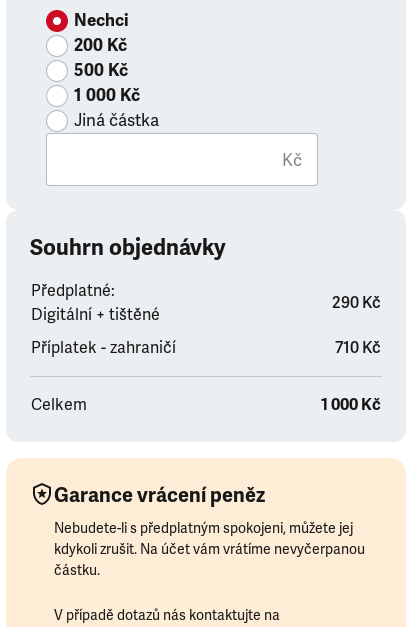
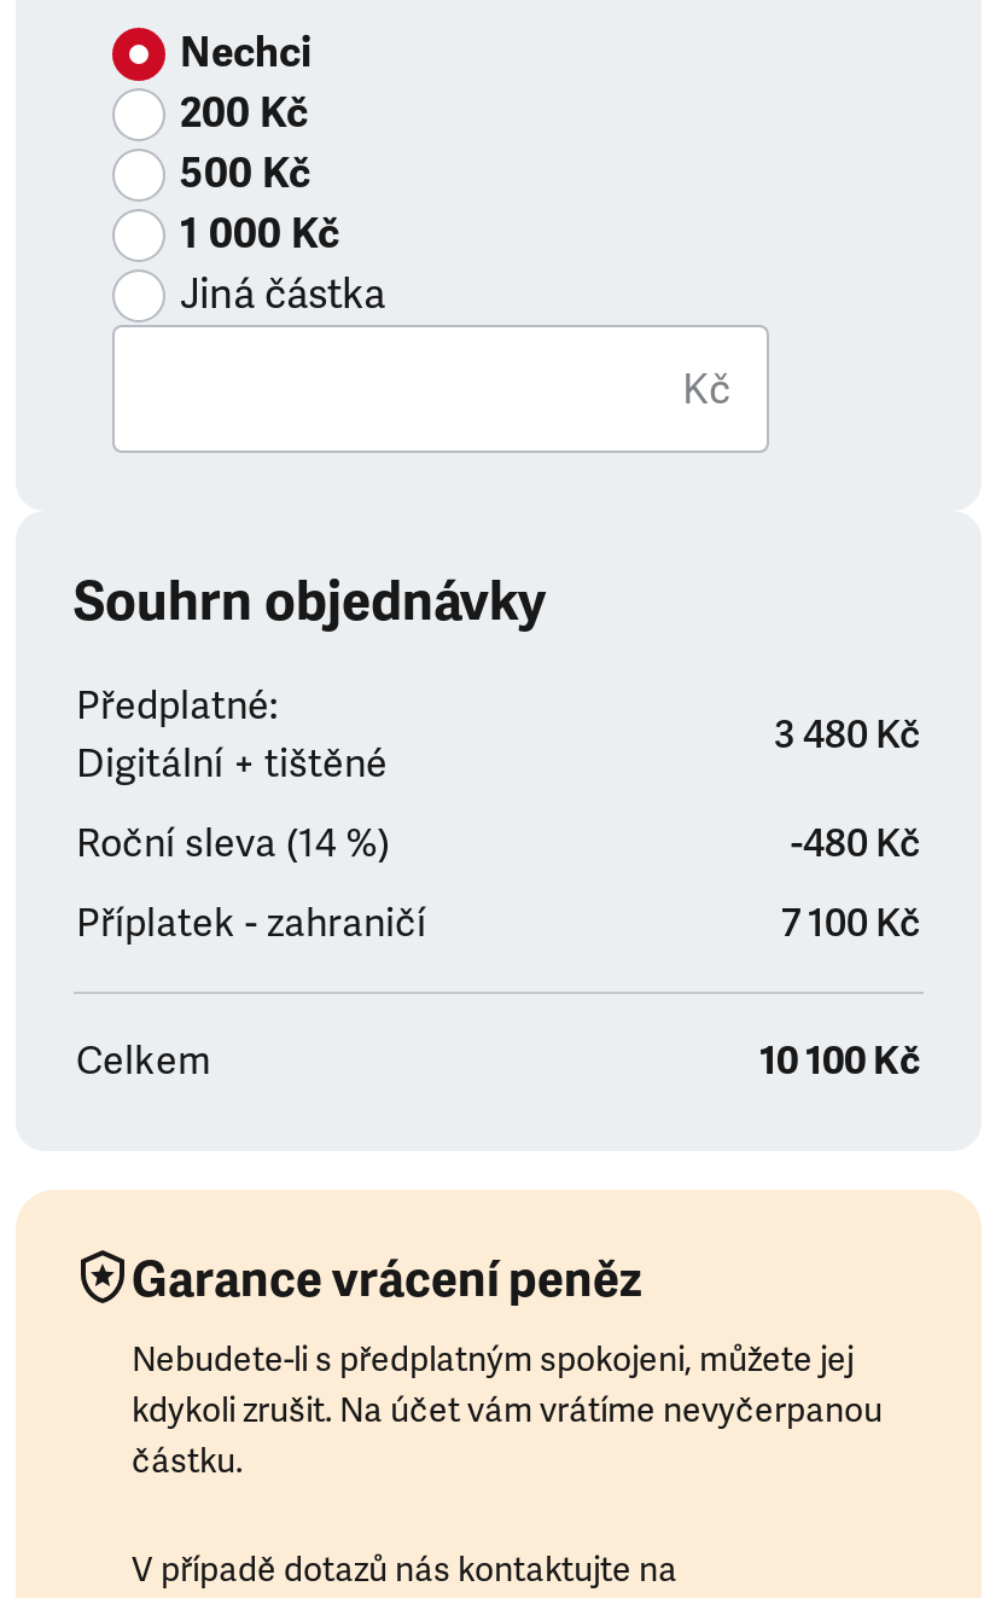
- 290 Kč
+ 3 480 Kč
+ Roční sleva (14 %)
+ -480 Kč

- 710 Kč
+ 7 100 Kč

- 1 000 Kč
+ 10 100 Kč
